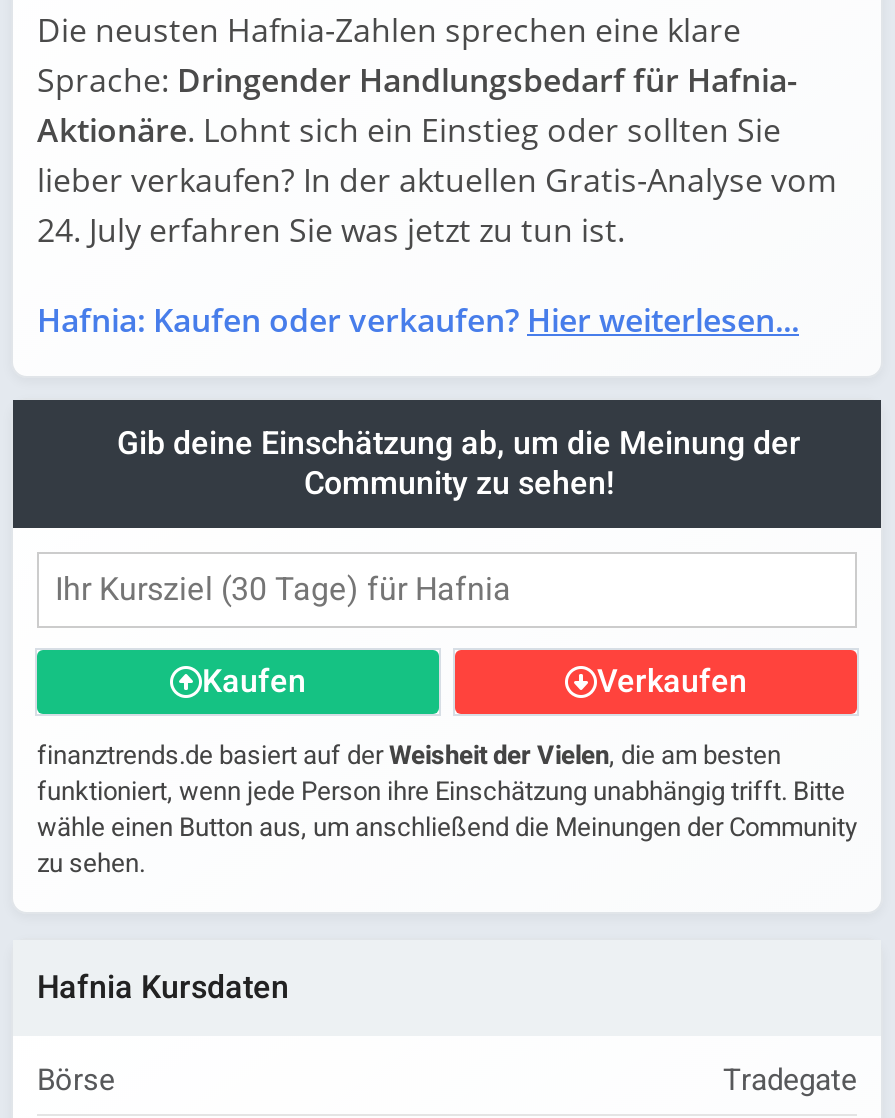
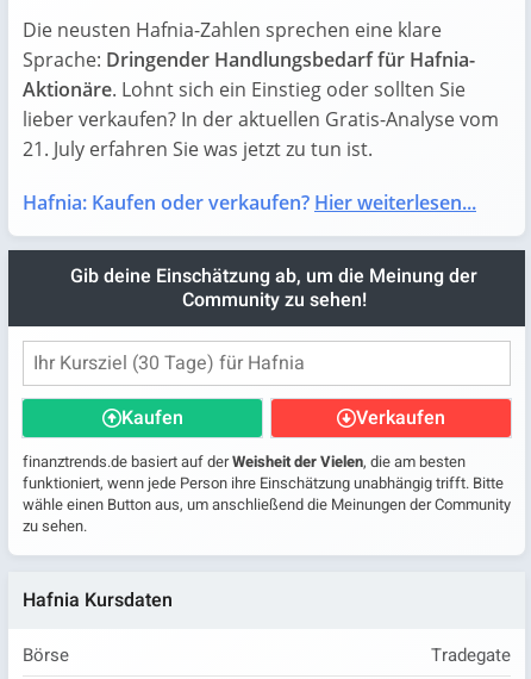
- 24. July erfahren Sie was jetzt zu tun ist.
+ 21. July erfahren Sie was jetzt zu tun ist.
